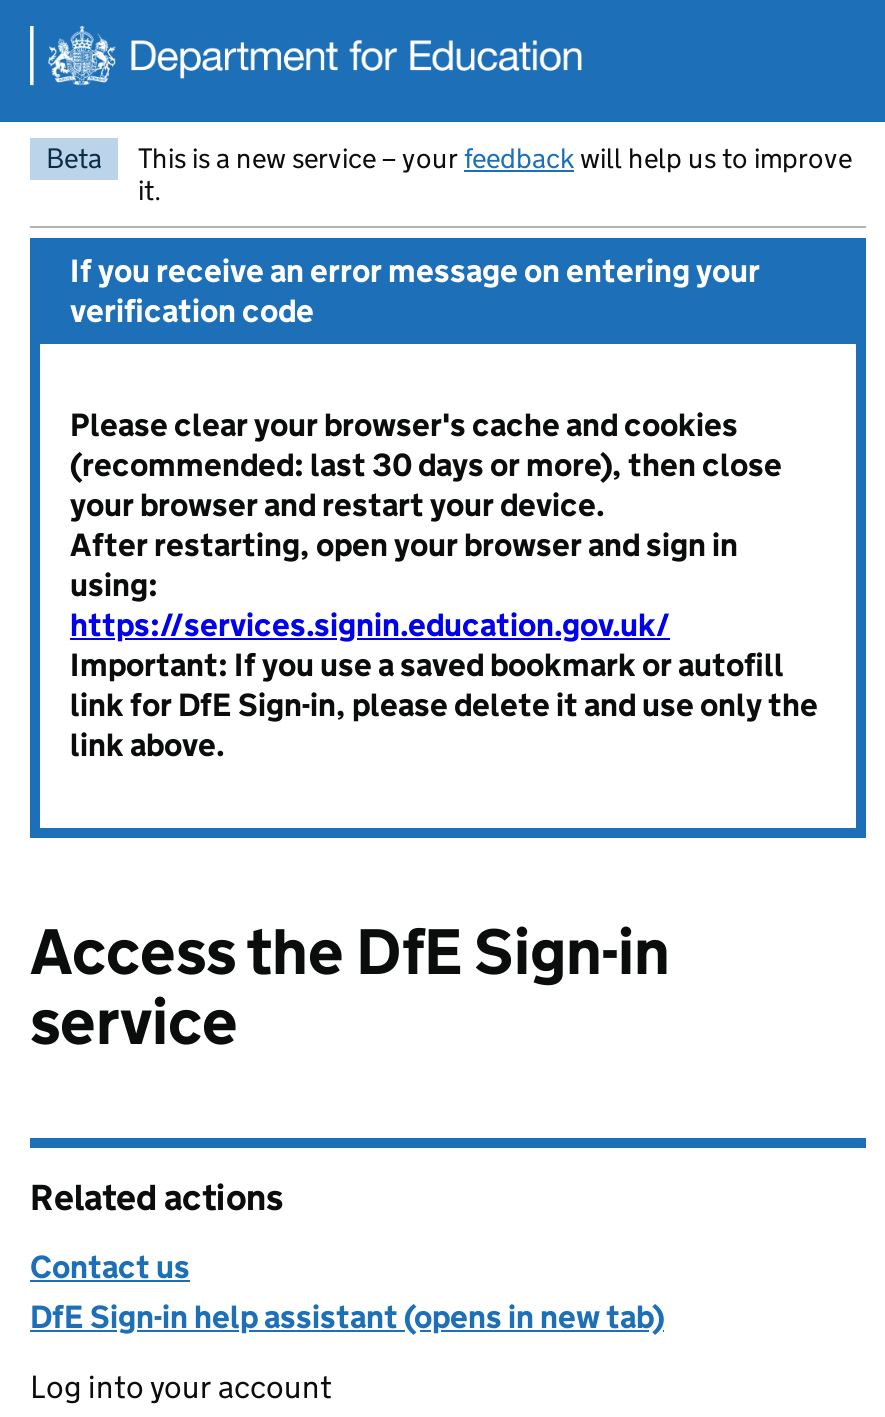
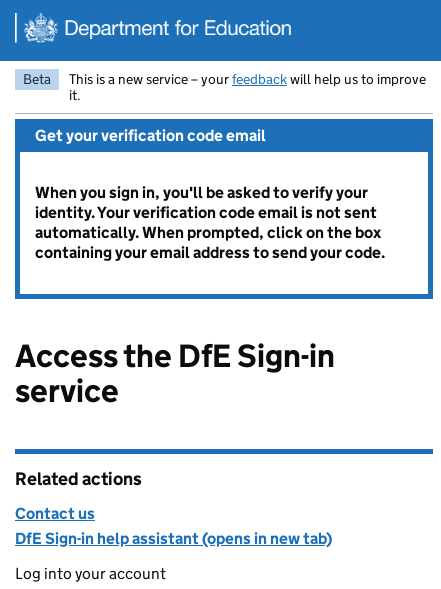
- If you receive an error message on entering your
- verification code
+ Get your verification code email

- Please clear your browser's cache and cookies
- (recommended: last 30 days or more), then close
- your browser and restart your device.
- After restarting, open your browser and sign in
- using:
- https://services.signin.education.gov.uk/
- Important: If you use a saved bookmark or autofill
- link for DfE Sign-in, please delete it and use only the
- link above.
+ When you sign in, you'll be asked to verify your
+ identity. Your verification code email is not sent
+ automatically. When prompted, click on the box
+ containing your email address to send your code.
